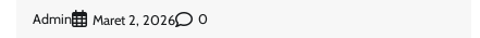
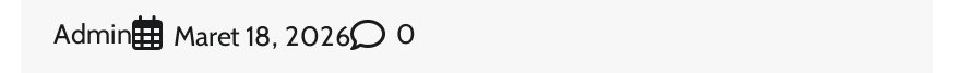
- Maret 2, 2026
+ Maret 18, 2026
